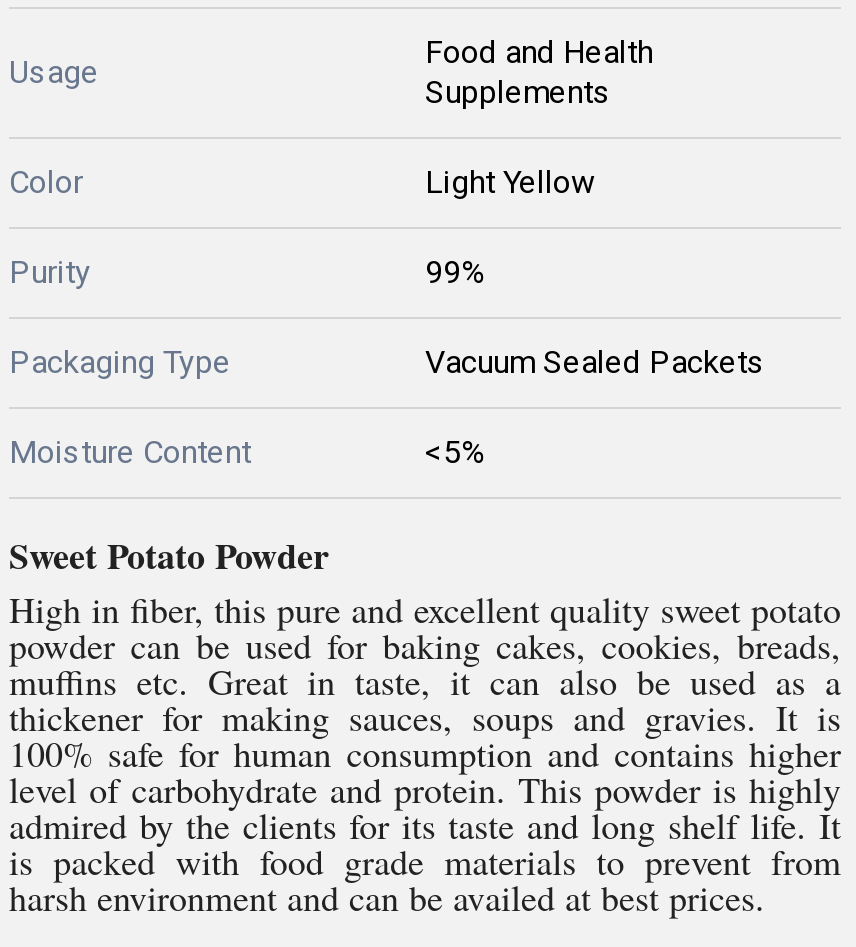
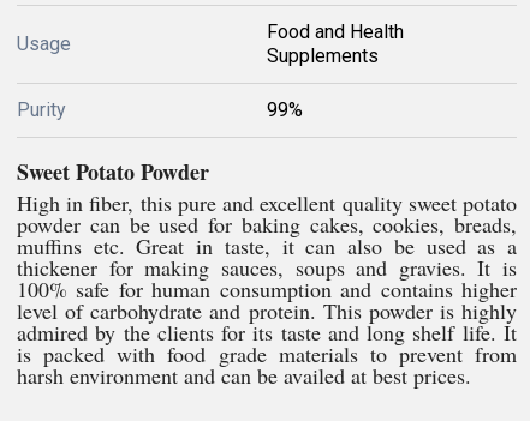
- Color
- Light Yellow

- Packaging Type
- Vacuum Sealed Packets
- Moisture Content
- <5%
